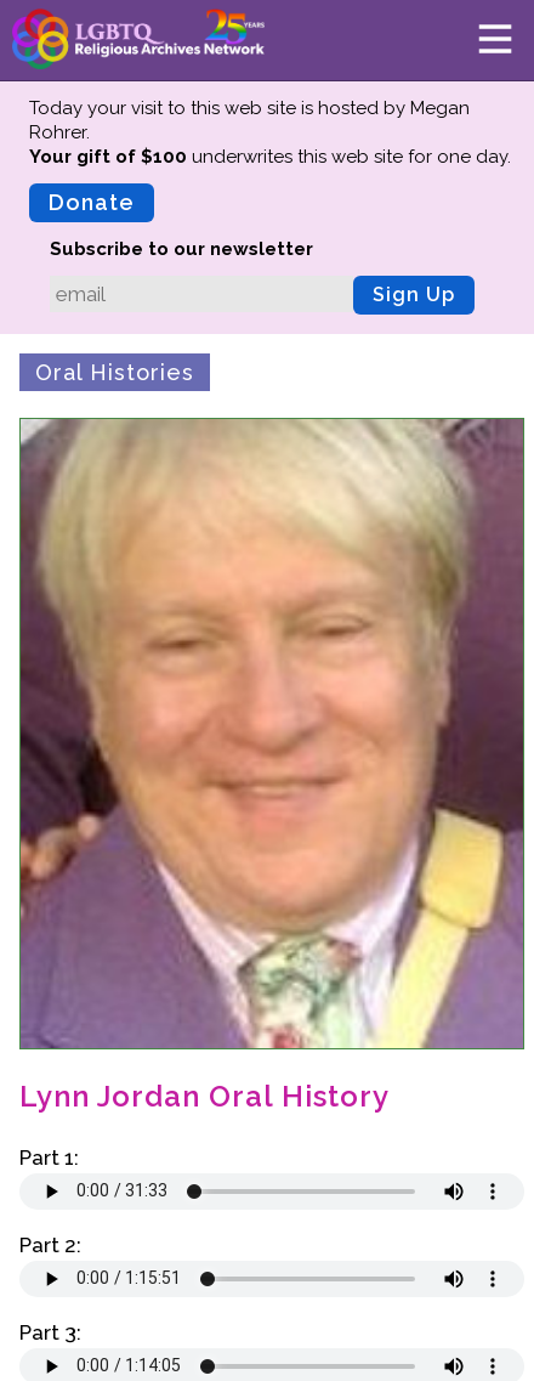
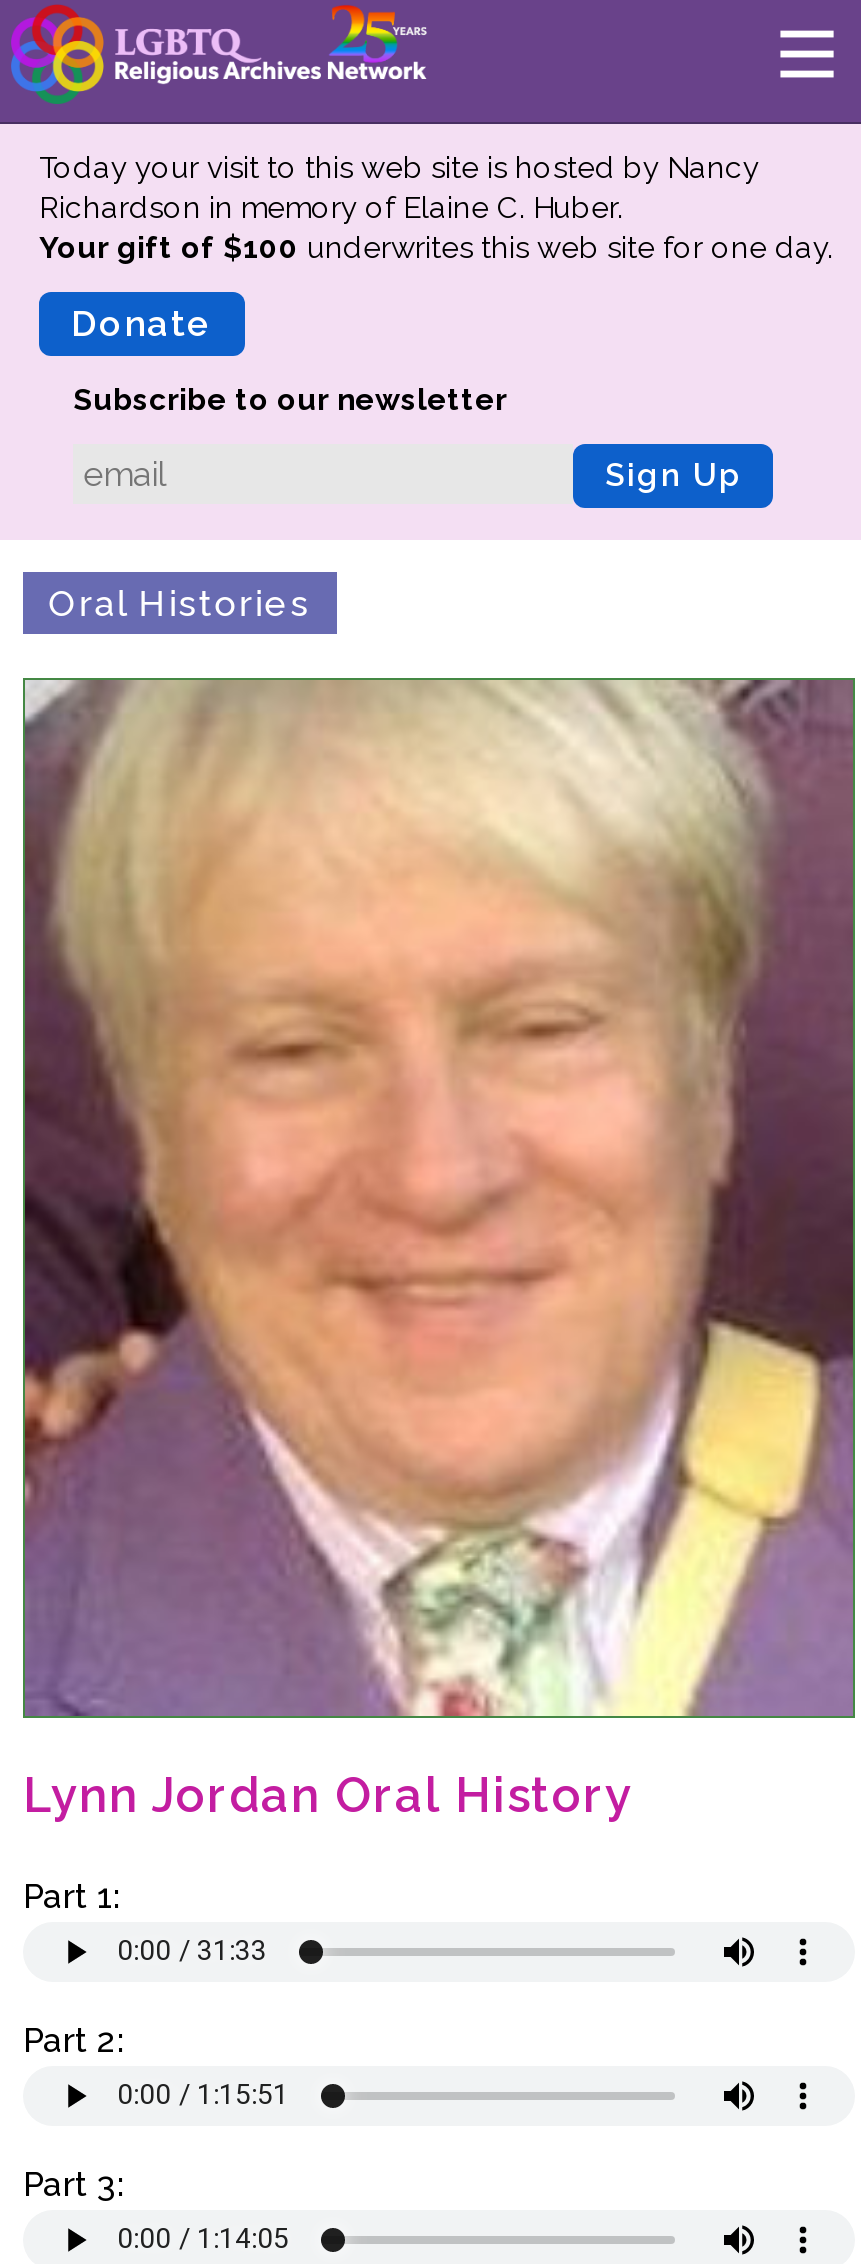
- Today your visit to this web site is hosted by Megan
- Rohrer.
+ Today your visit to this web site is hosted by Nancy
+ Richardson in memory of Elaine C. Huber.
